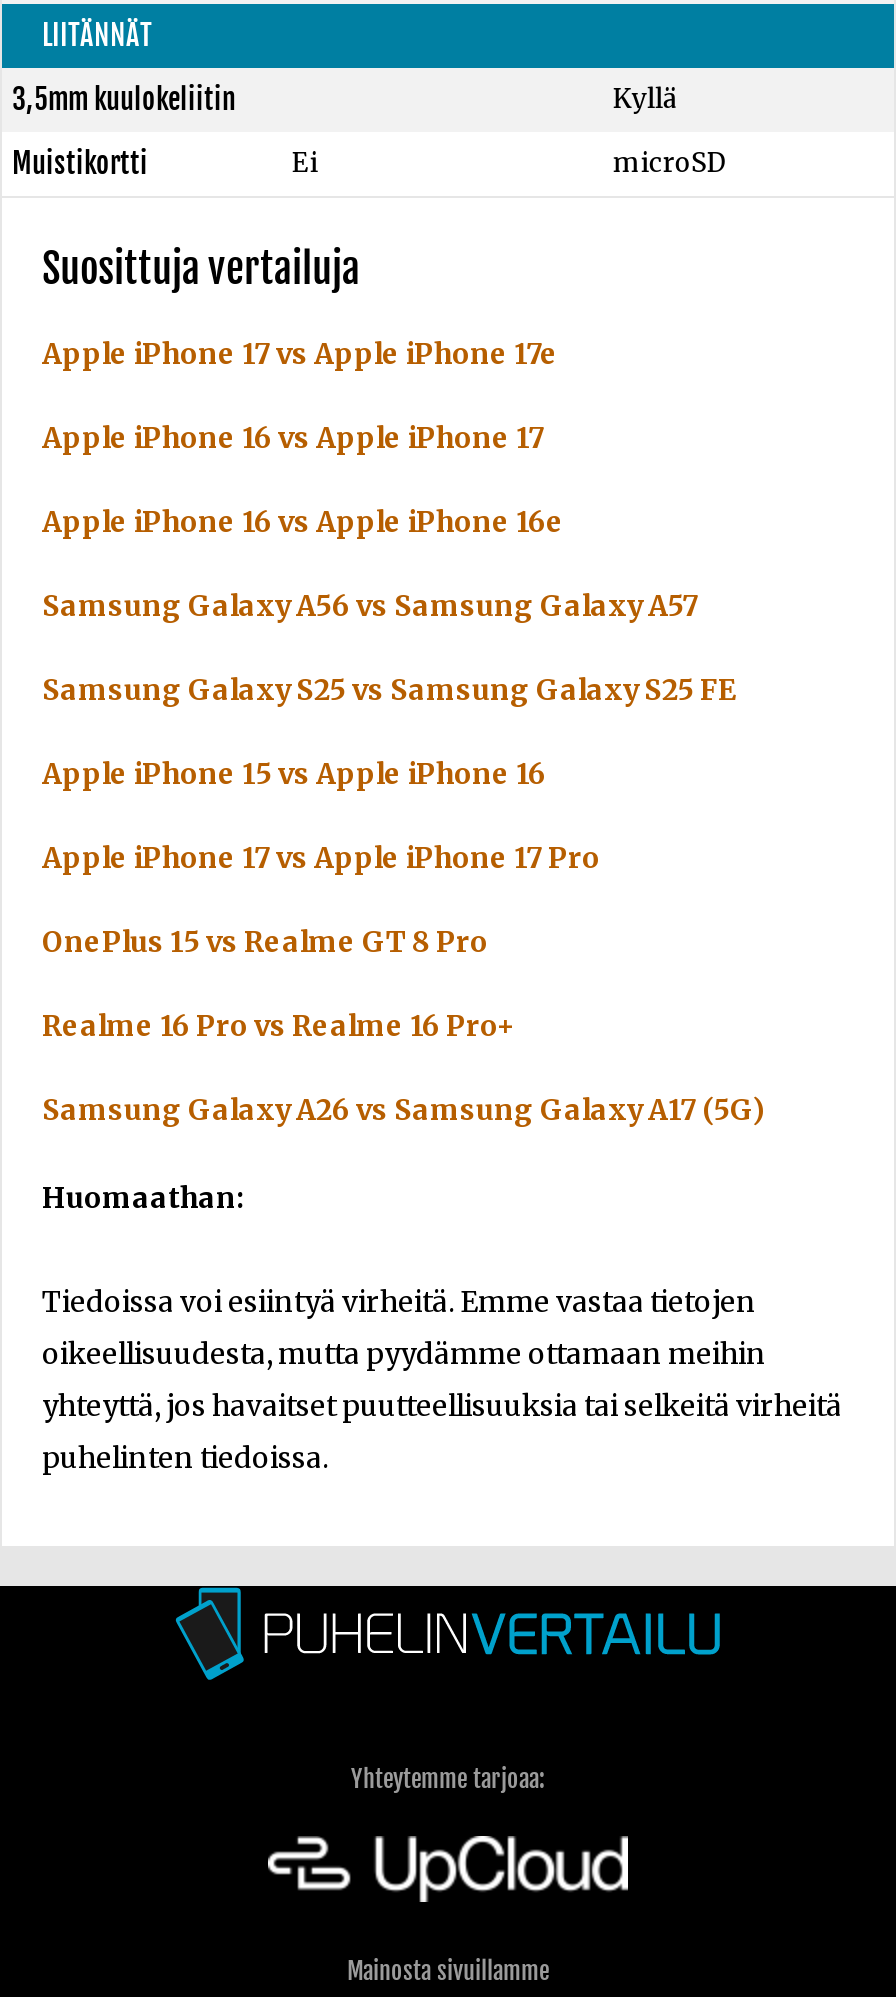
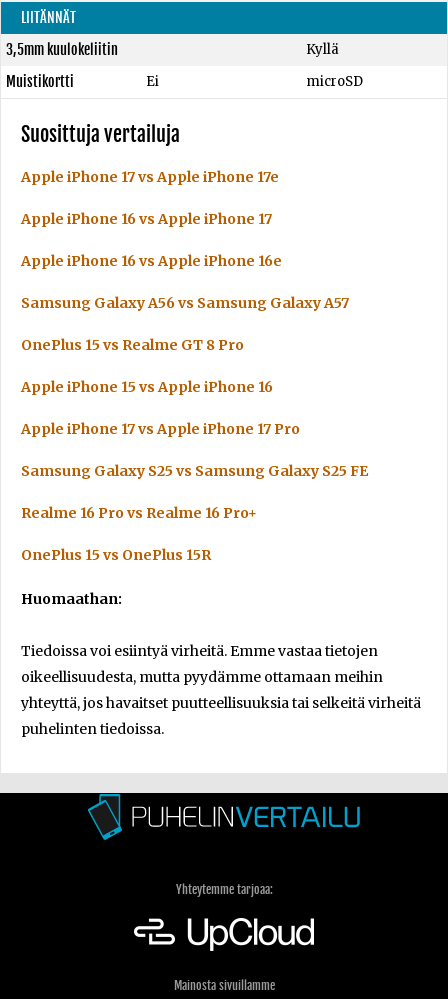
moved down: Samsung Galaxy S25 vs Samsung Galaxy S25 FE

moved up: OnePlus 15 vs Realme GT 8 Pro

- Samsung Galaxy A26 vs Samsung Galaxy A17 (5G)
+ OnePlus 15 vs OnePlus 15R
